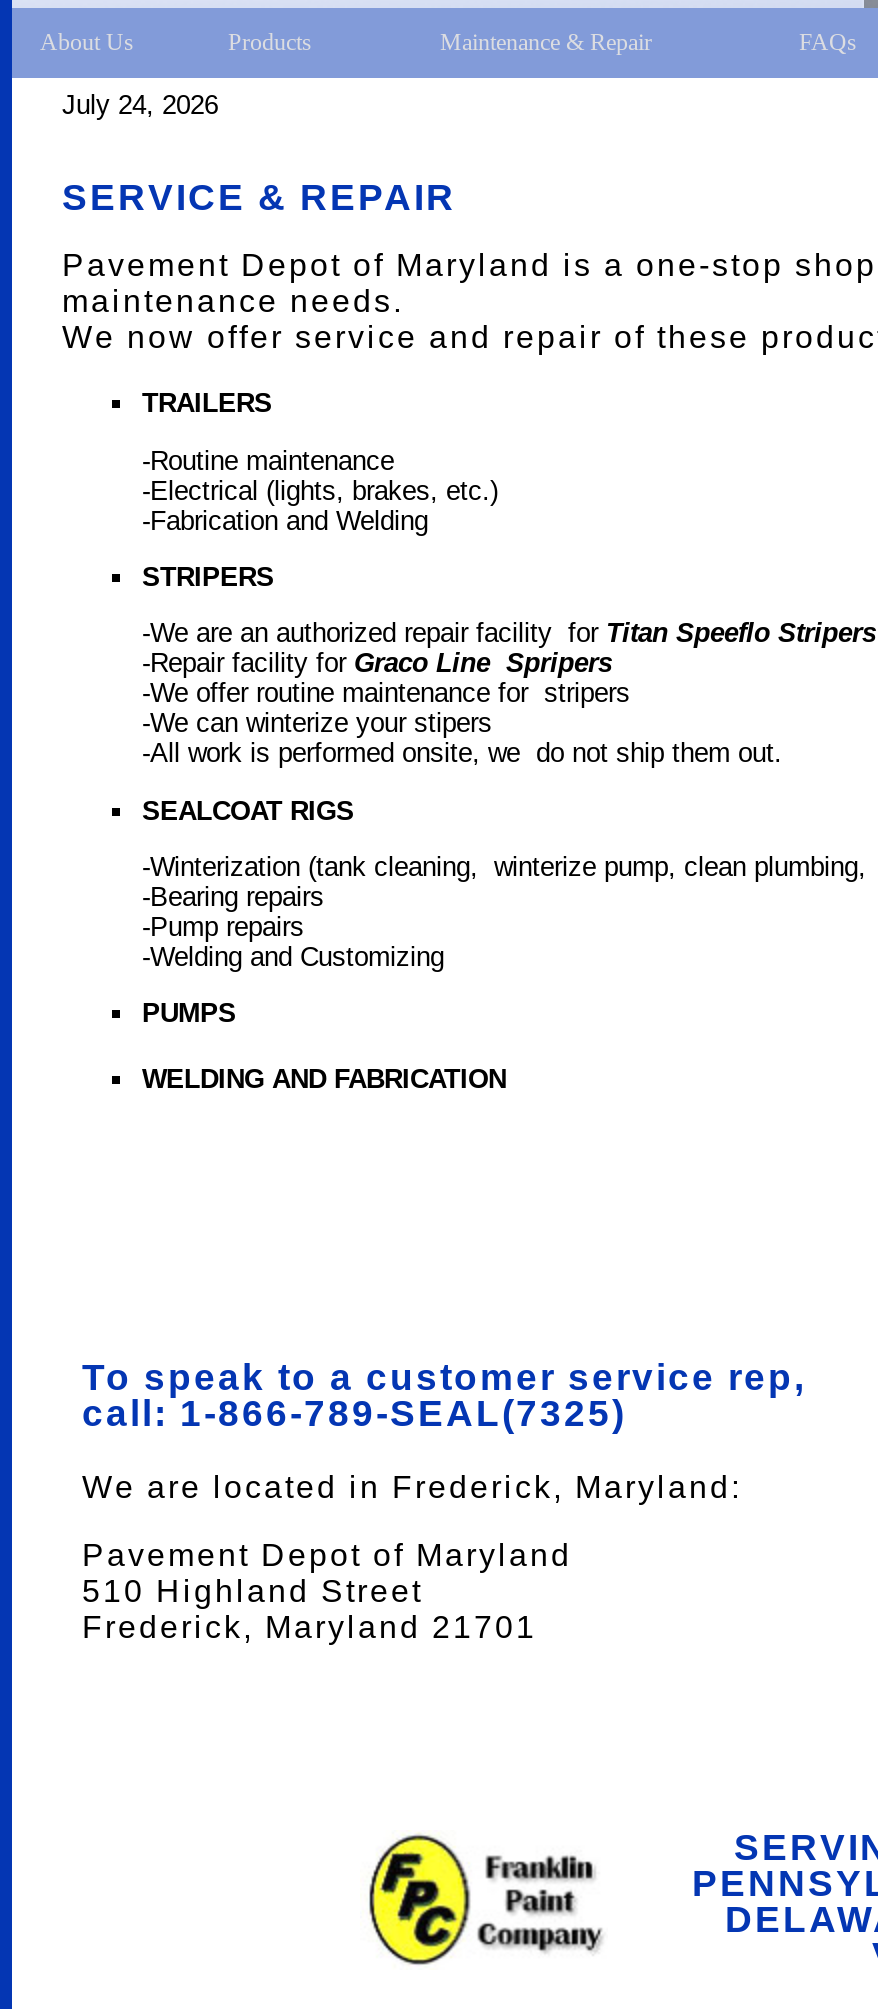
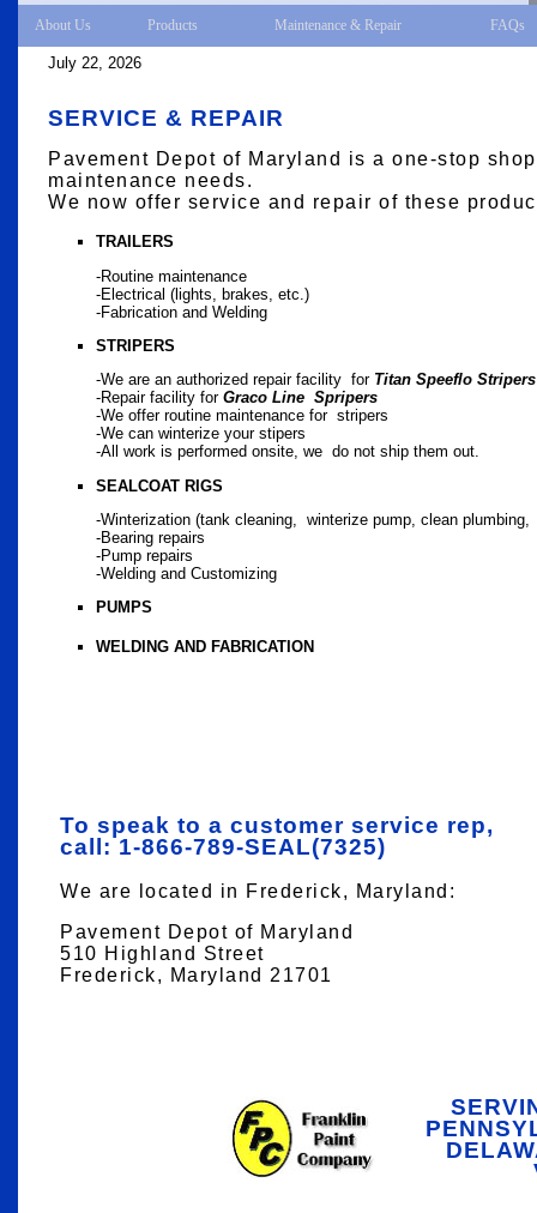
- July 24, 2026
+ July 22, 2026
